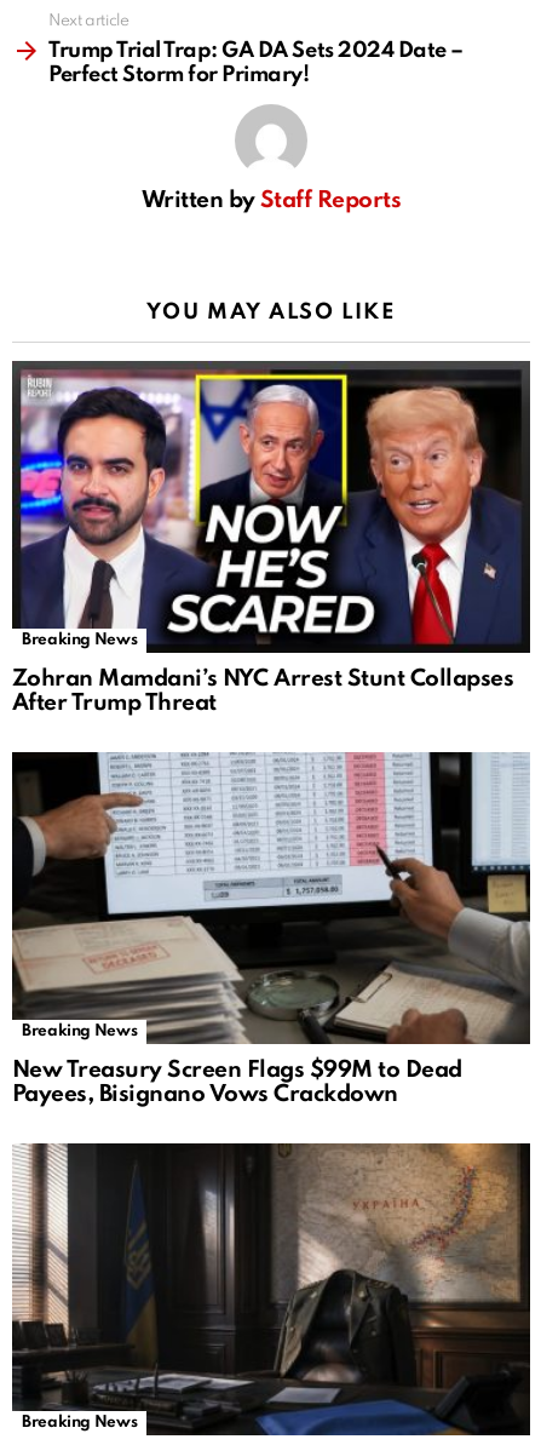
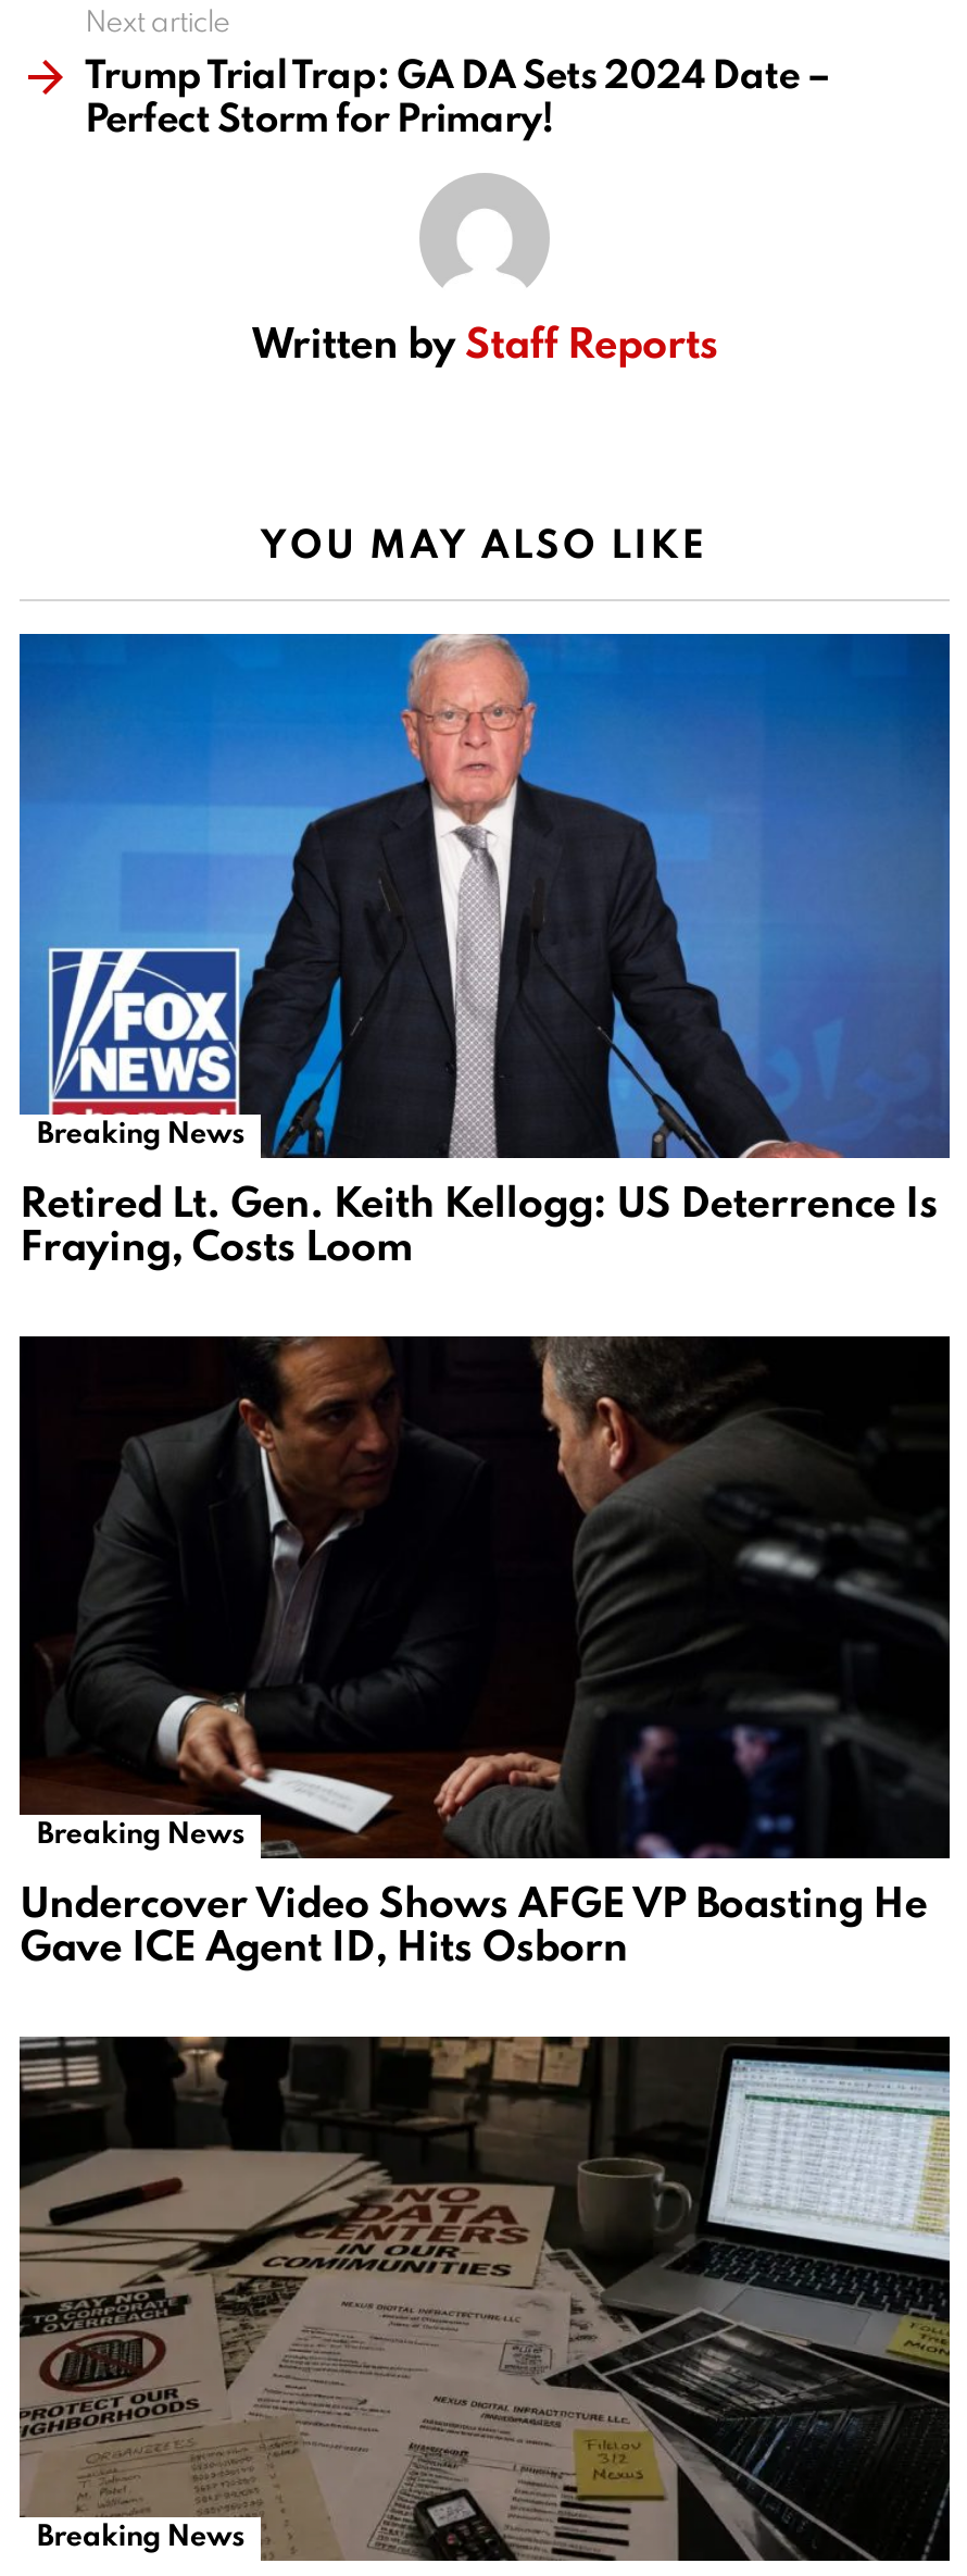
- [image]
- Zohran Mamdani’s NYC Arrest Stunt Collapses
- After Trump Threat
+ [image]
+ Retired Lt. Gen. Keith Kellogg: US Deterrence Is
+ Fraying, Costs Loom

- [image]
- New Treasury Screen Flags $99M to Dead
- Payees, Bisignano Vows Crackdown
+ [image]
+ Undercover Video Shows AFGE VP Boasting He
+ Gave ICE Agent ID, Hits Osborn

- [image]
+ [image]
